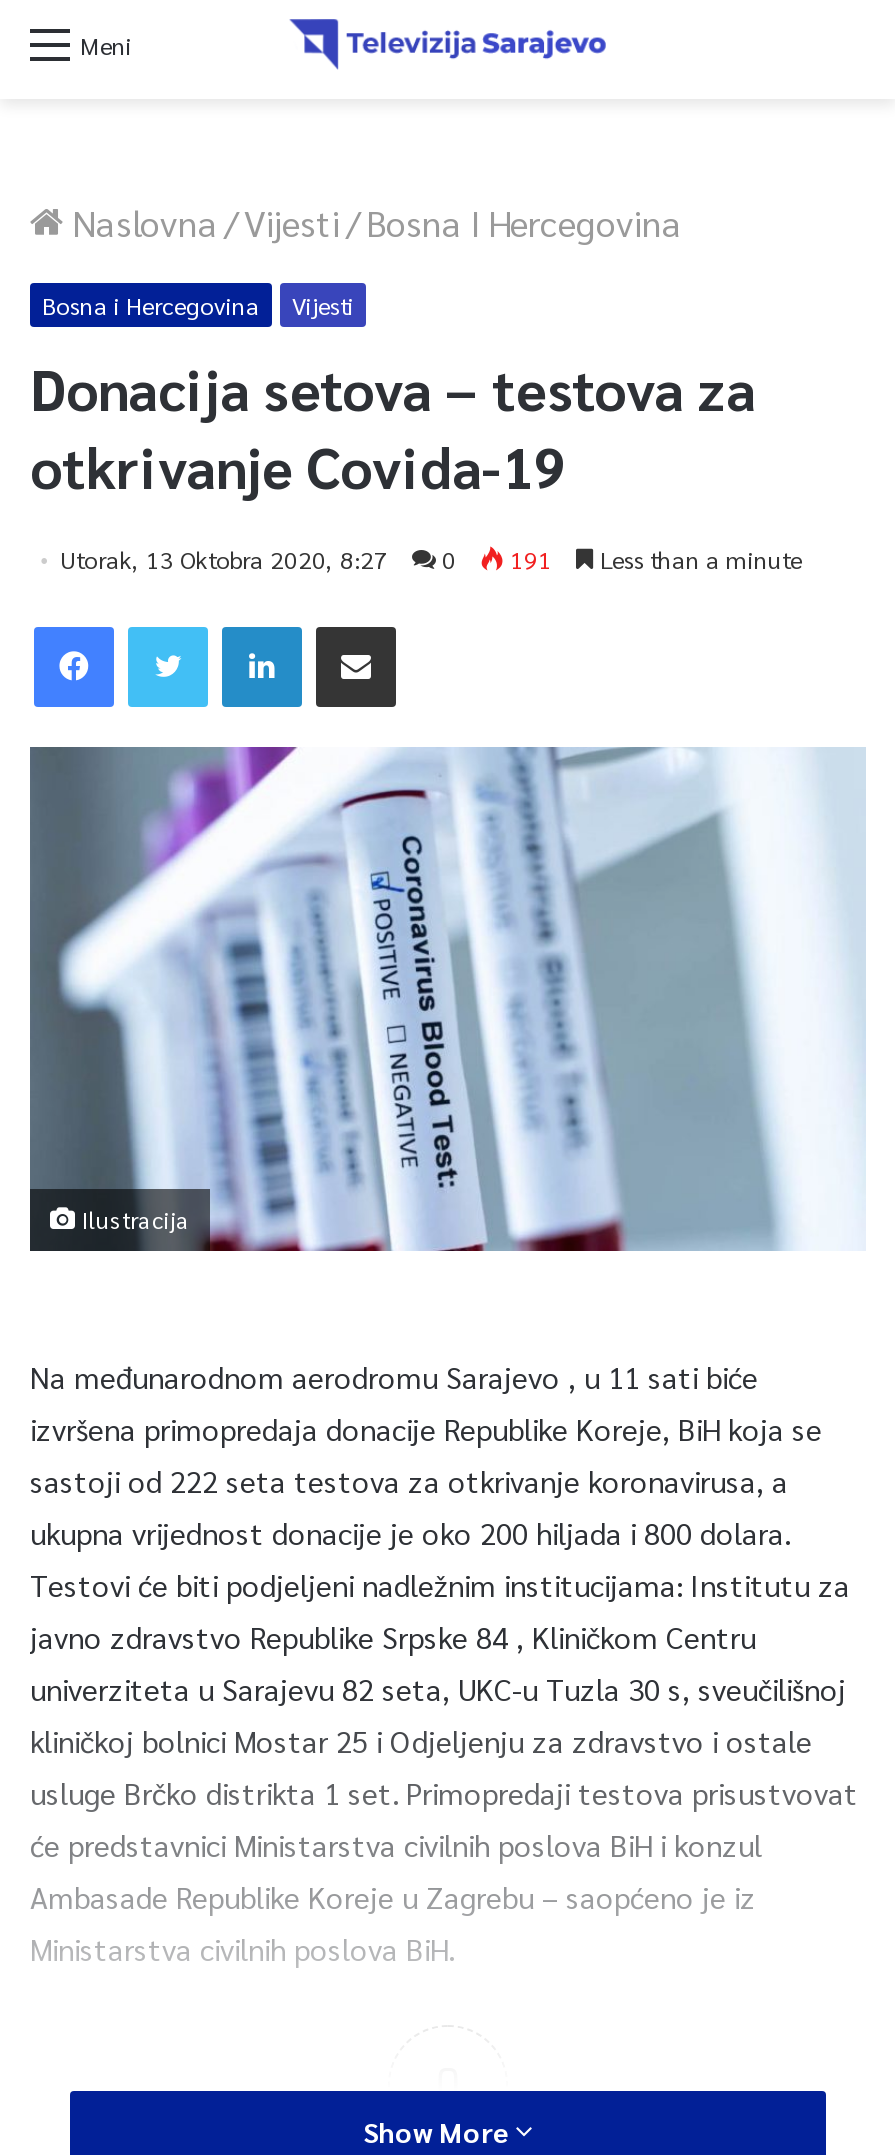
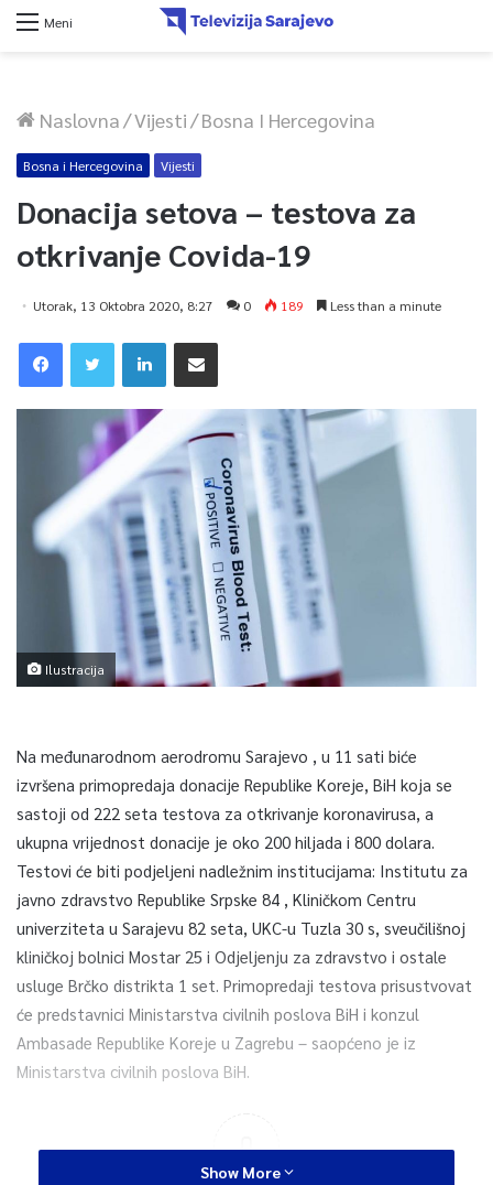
- Utorak, 13 Oktobra 2020, 8:27 0 191 Less than a minute
+ Utorak, 13 Oktobra 2020, 8:27 0 189 Less than a minute
